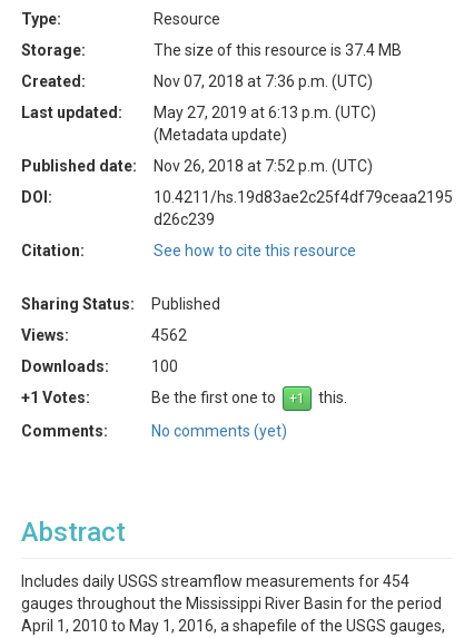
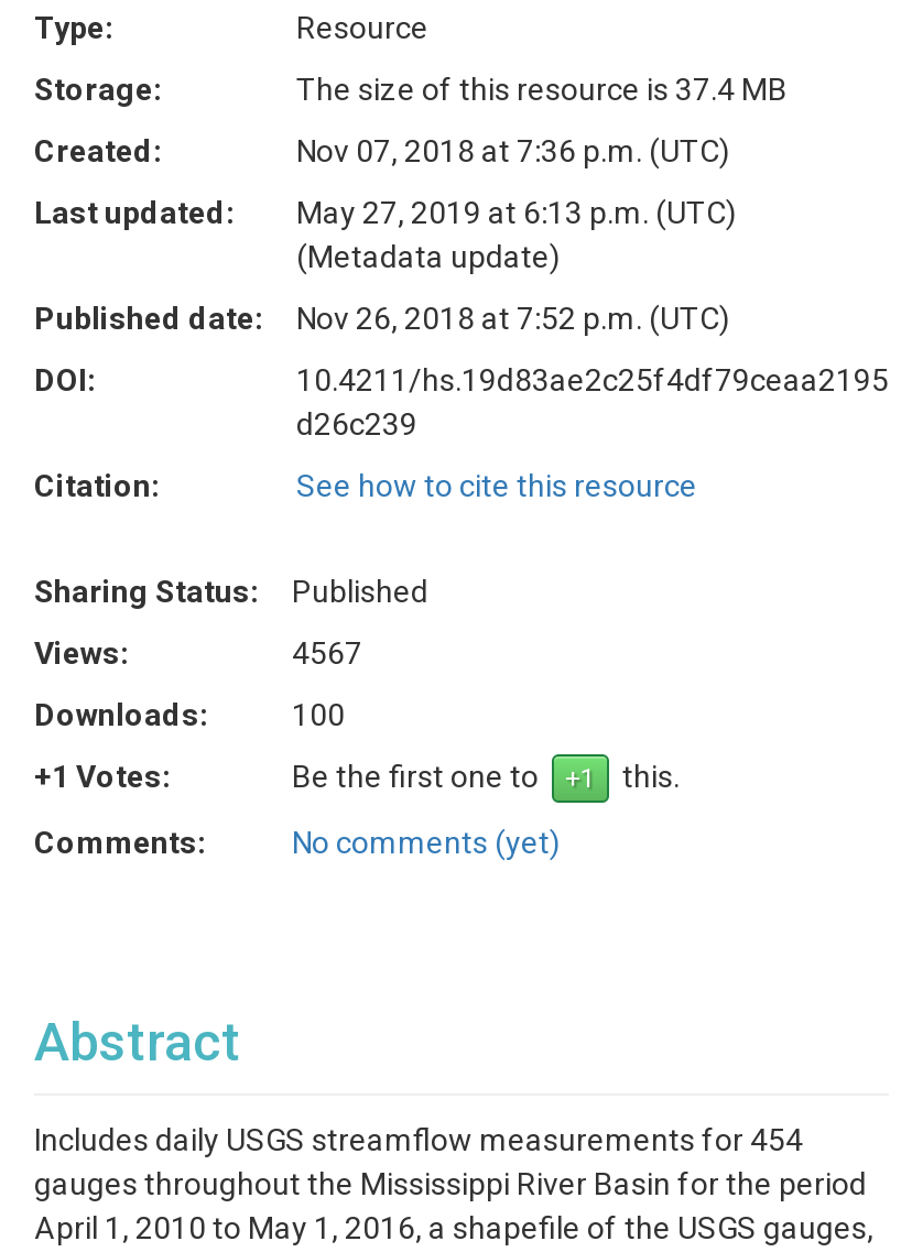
- 4562
+ 4567
